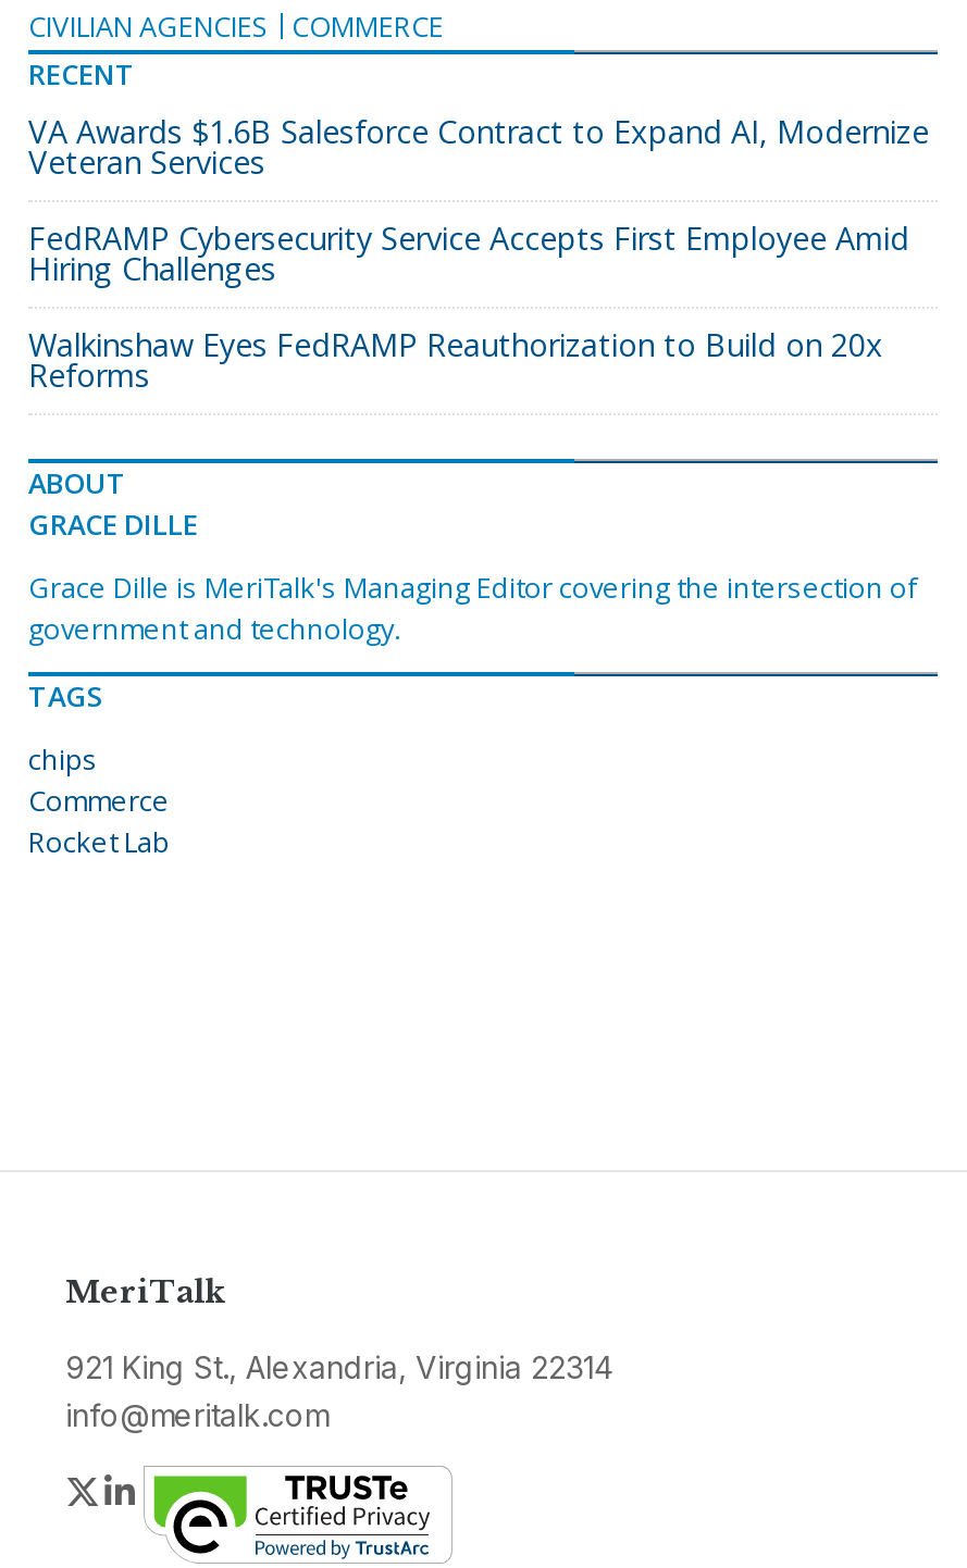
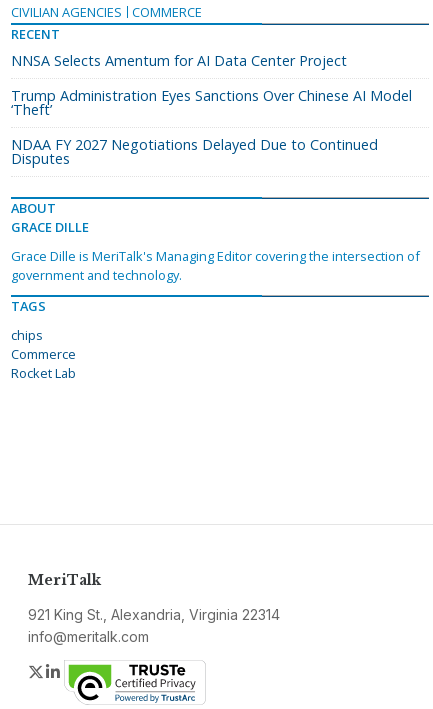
- VA Awards $1.6B Salesforce Contract to Expand AI, Modernize
- Veteran Services
+ NNSA Selects Amentum for AI Data Center Project

- FedRAMP Cybersecurity Service Accepts First Employee Amid
- Hiring Challenges
+ Trump Administration Eyes Sanctions Over Chinese AI Model
+ ‘Theft’

- Walkinshaw Eyes FedRAMP Reauthorization to Build on 20x
- Reforms
+ NDAA FY 2027 Negotiations Delayed Due to Continued
+ Disputes
